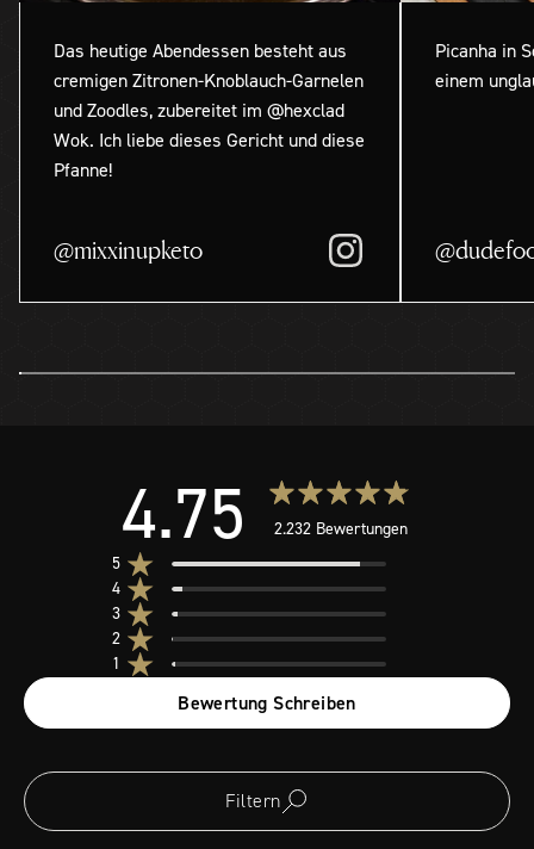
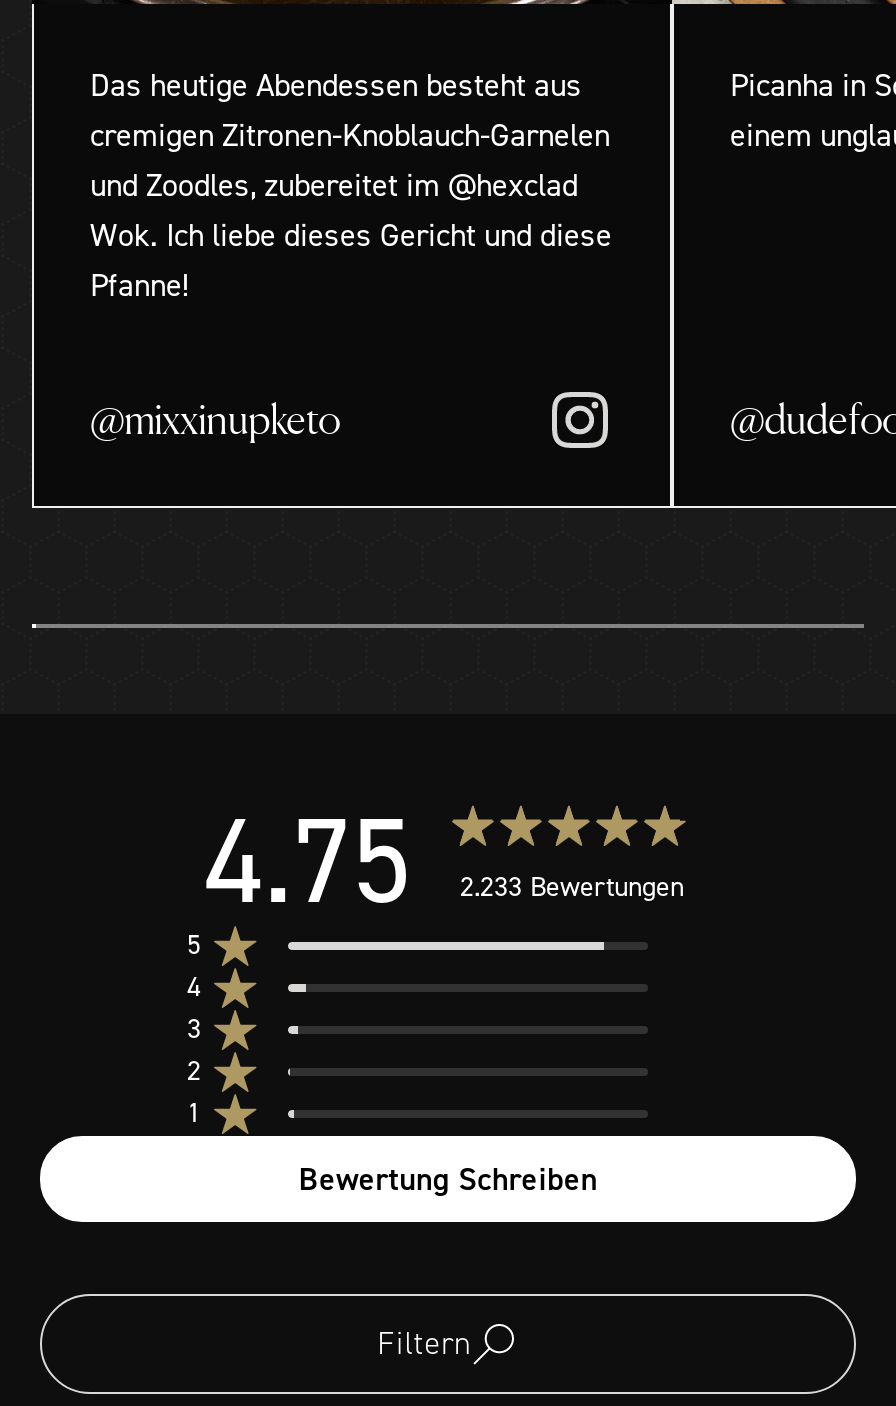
- 4.75 2.232 Bewertungen
+ 4.75 2.233 Bewertungen
